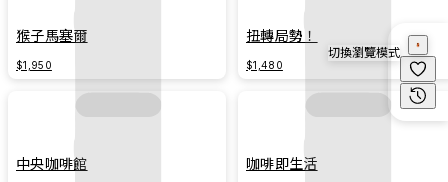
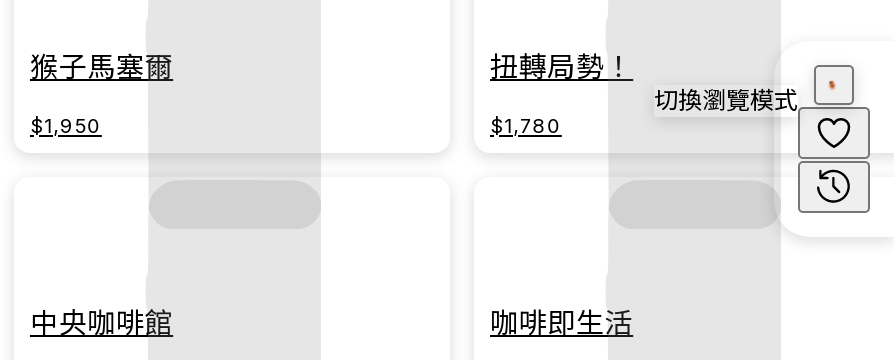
- $1,480
+ $1,780
